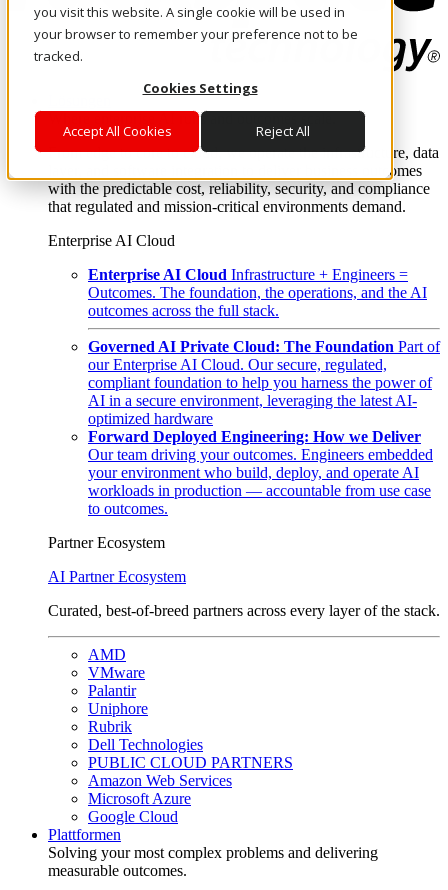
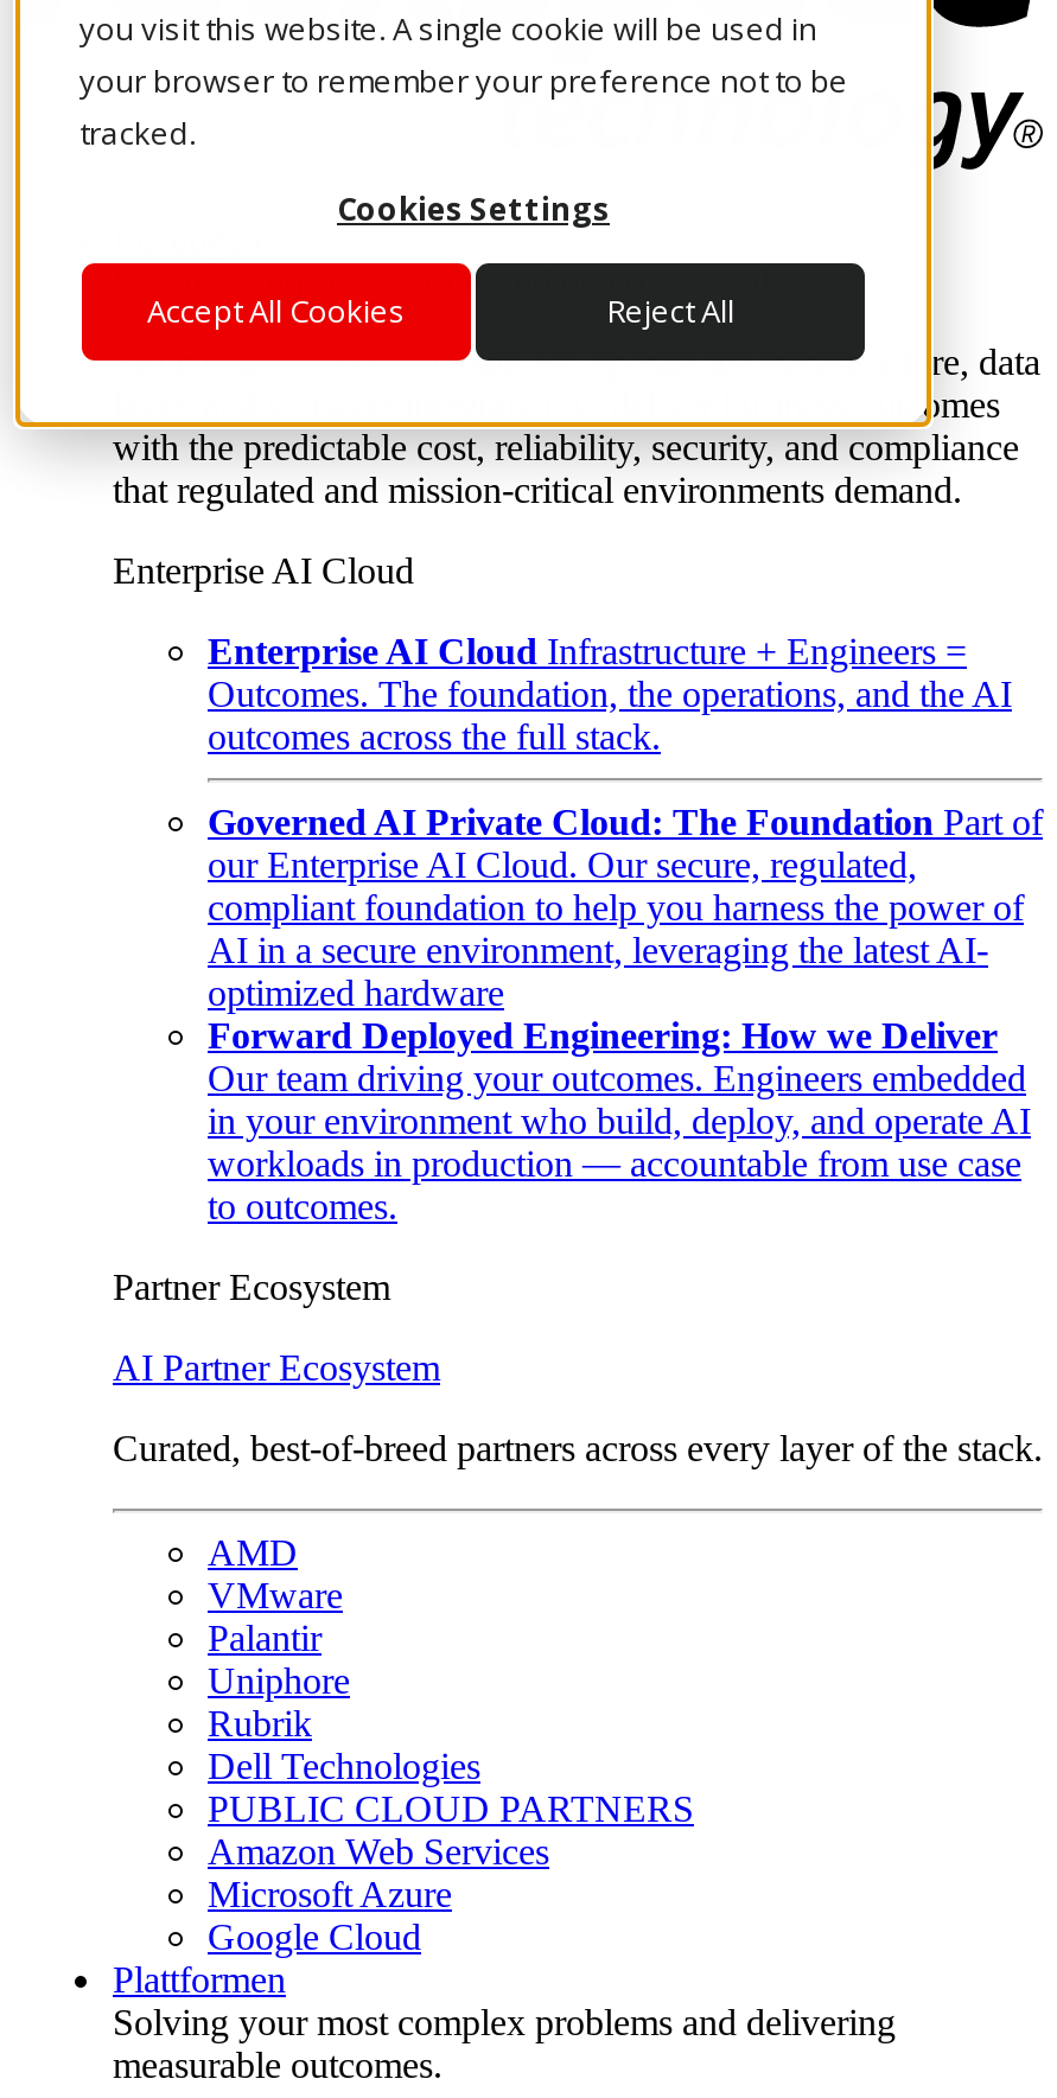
- your environment who build, deploy, and operate AI
+ in your environment who build, deploy, and operate AI
